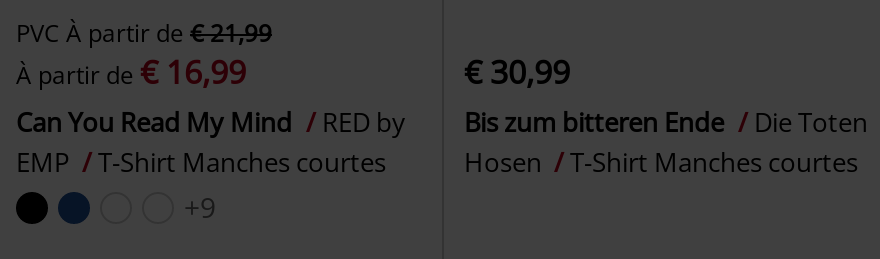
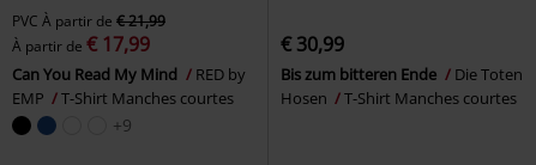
- À partir de € 16,99
+ À partir de € 17,99
